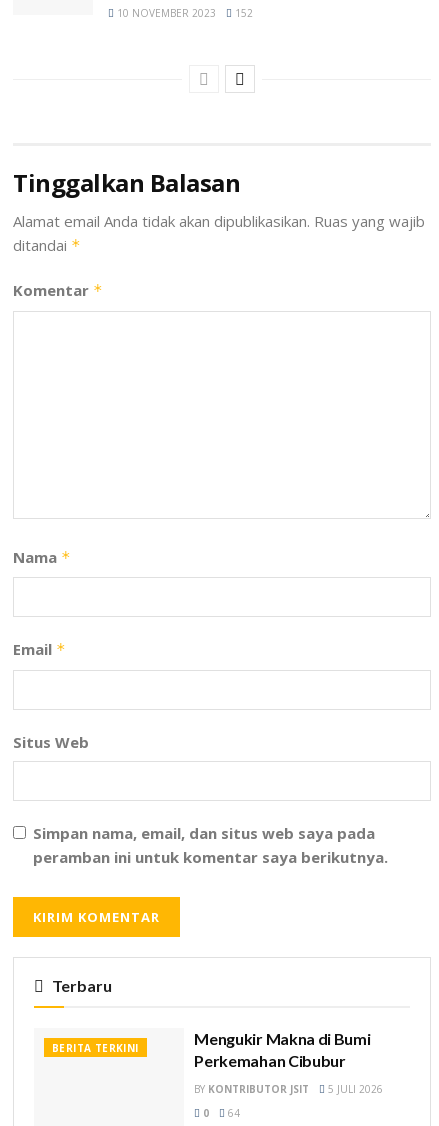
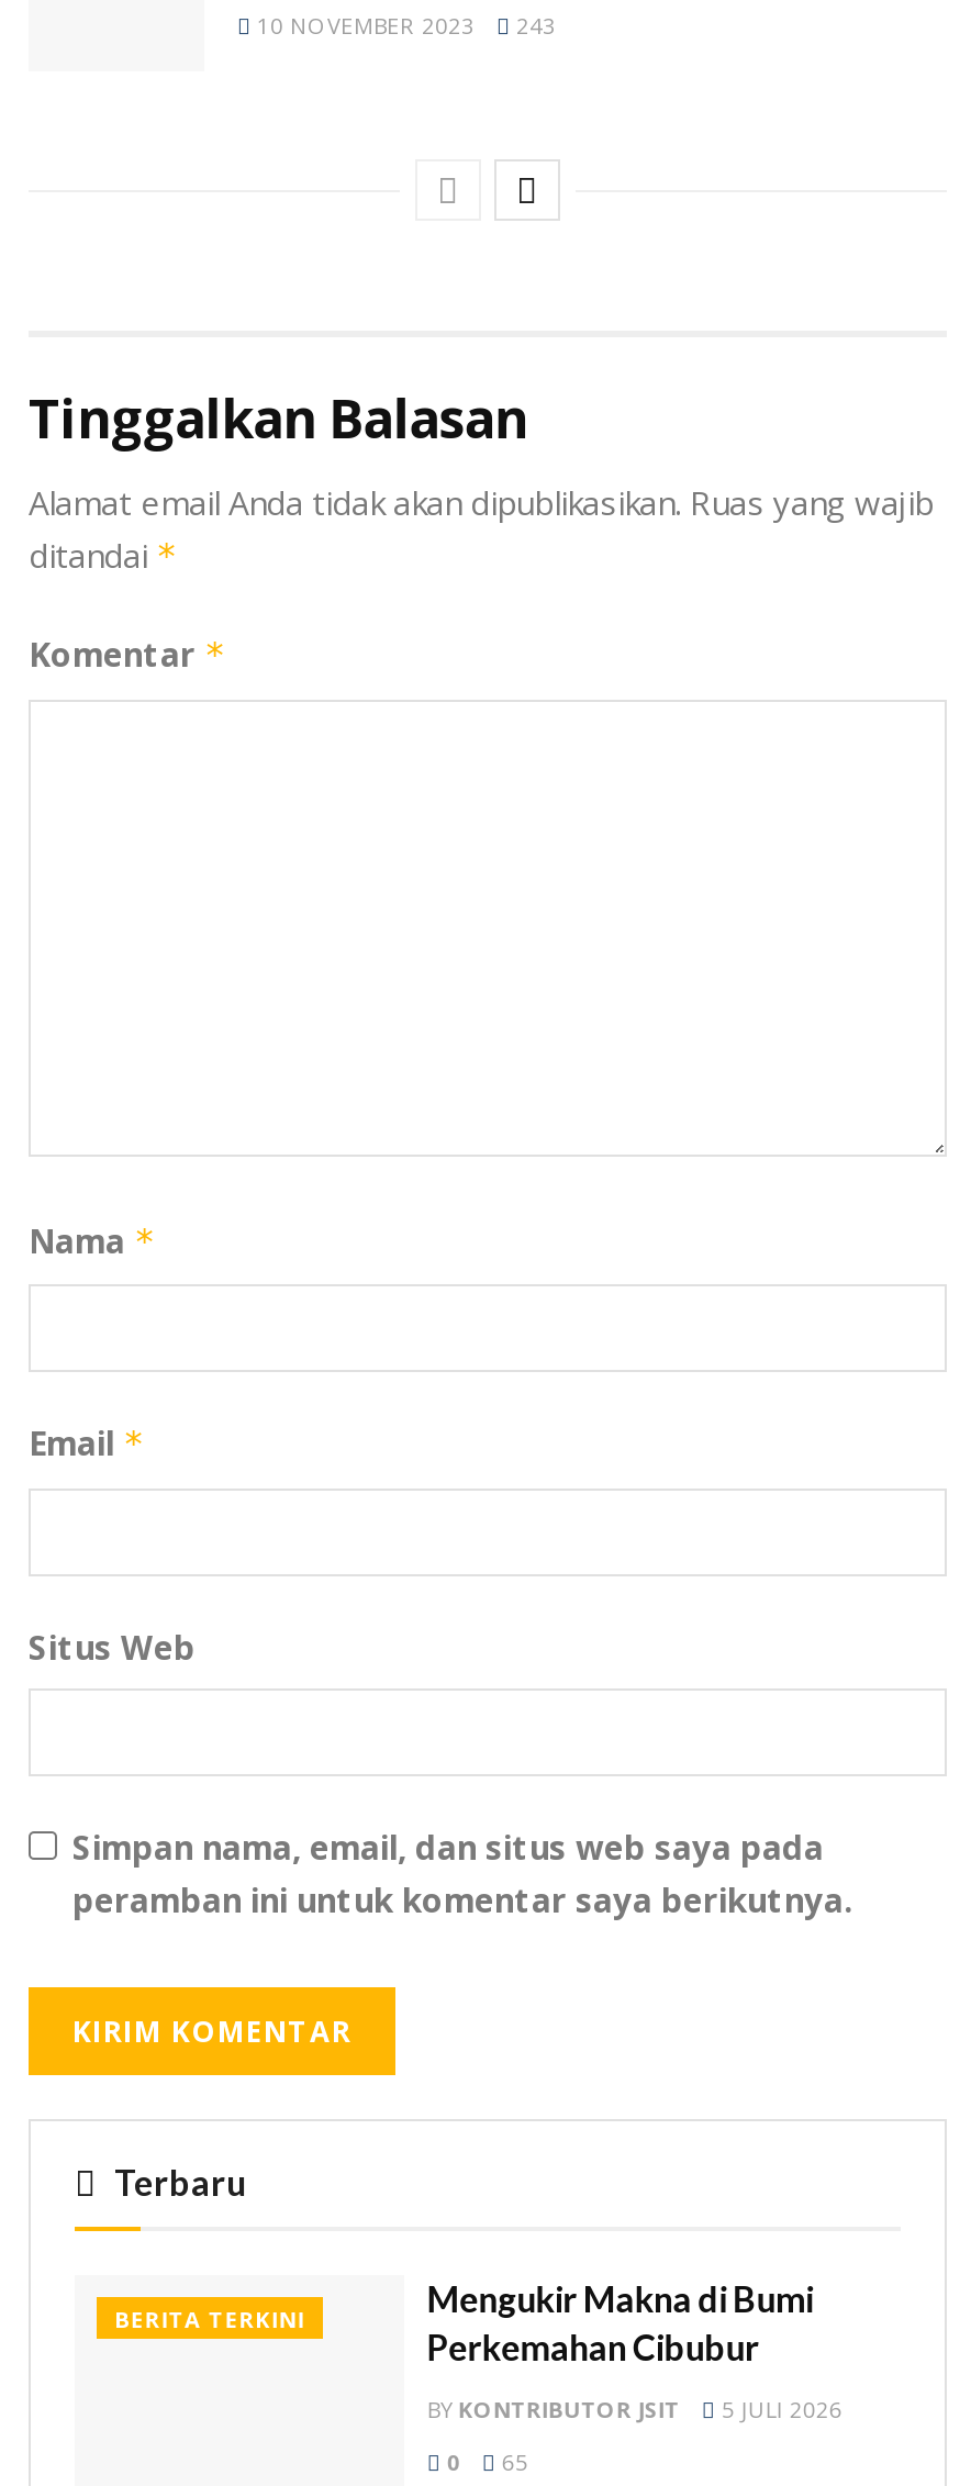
- 10 NOVEMBER 2023 152
+ 10 NOVEMBER 2023 243

- 64
+ 65
